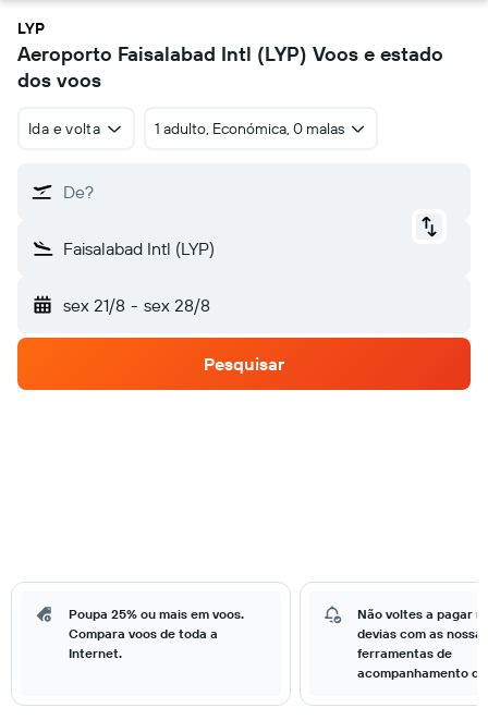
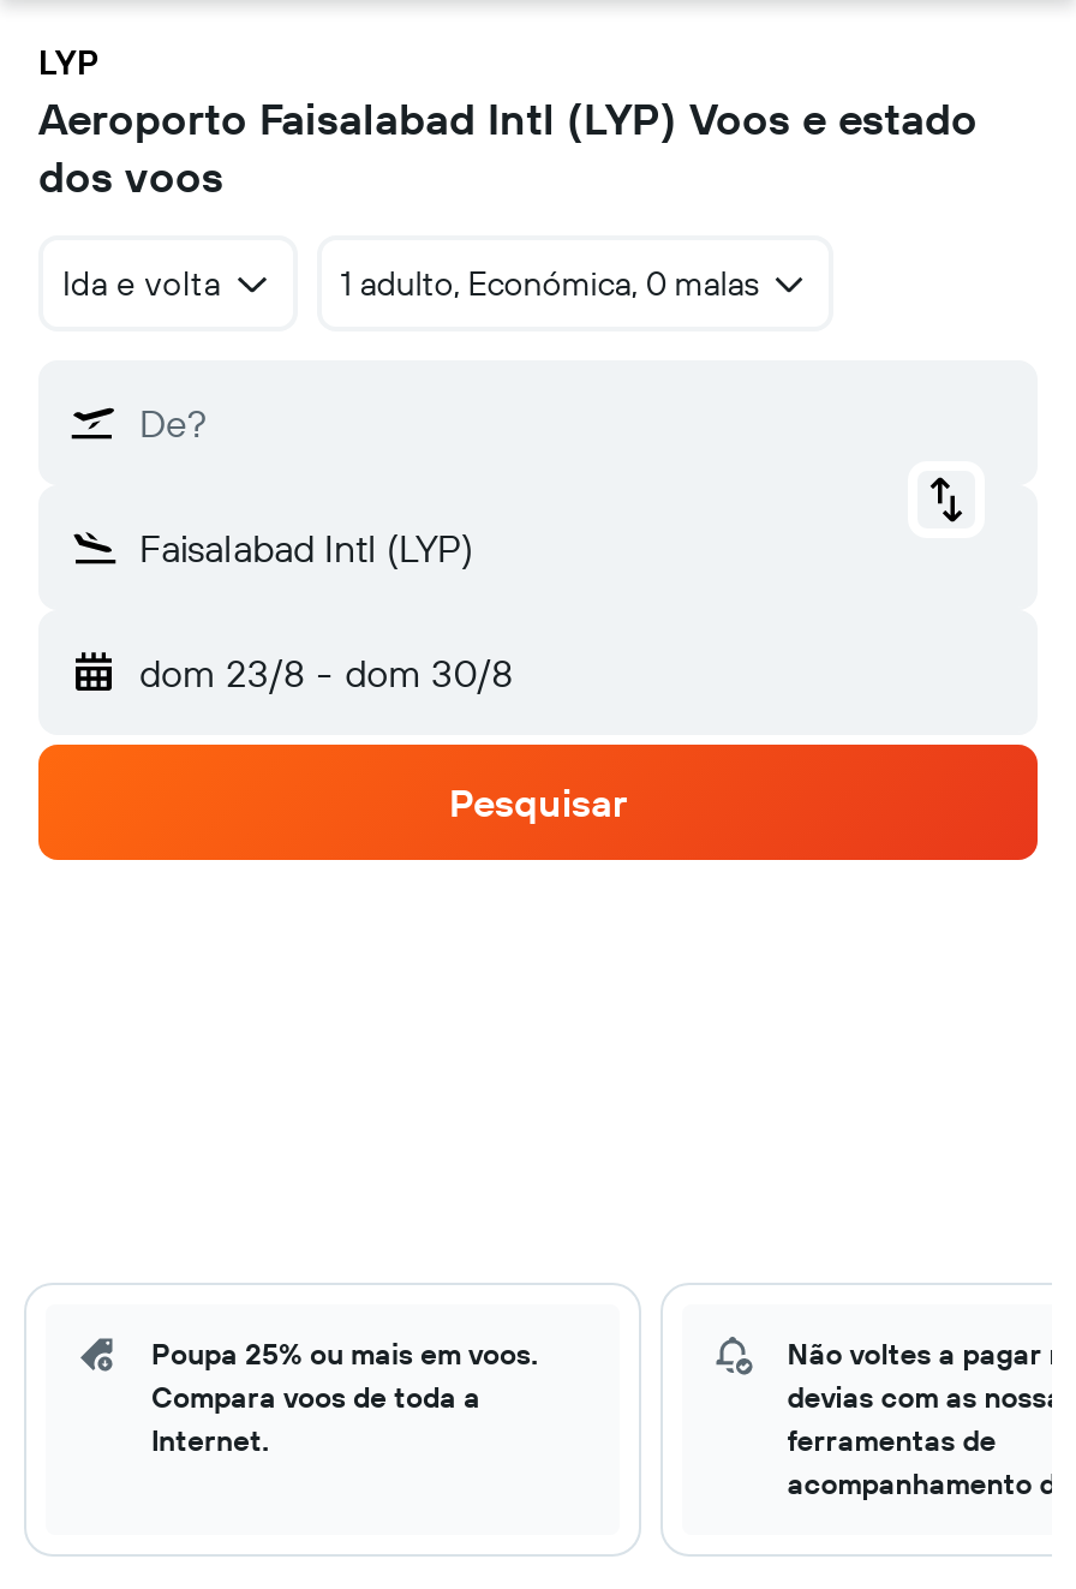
- sex 21/8 - sex 28/8
+ dom 23/8 - dom 30/8
